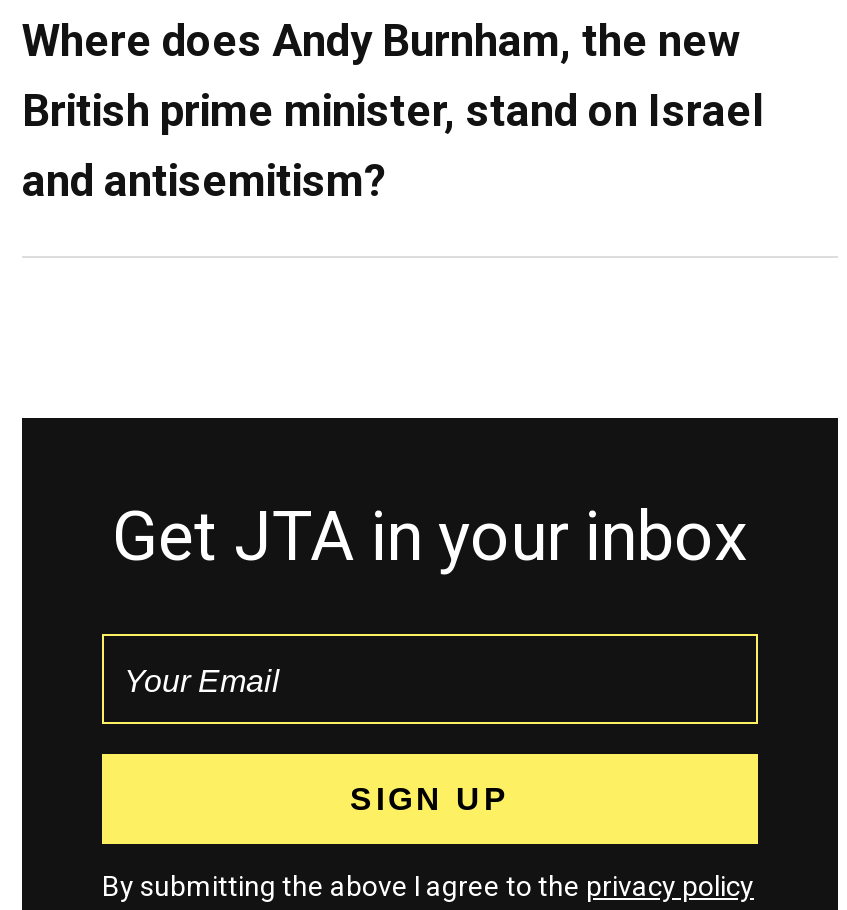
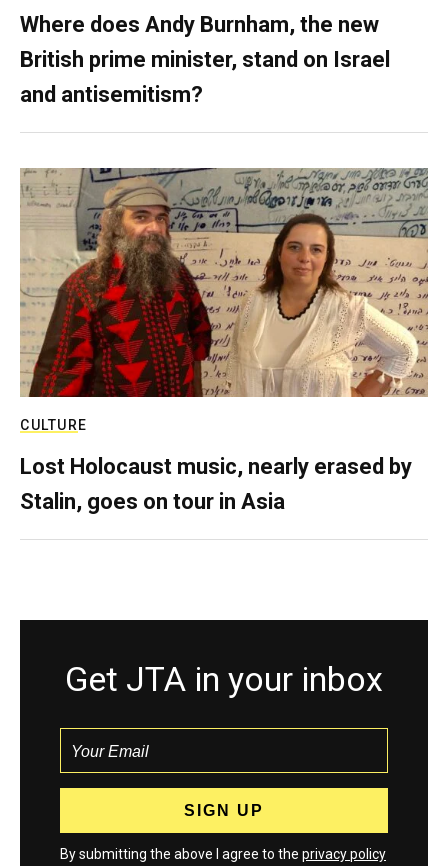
+ [image]
+ CULTURE
+ Lost Holocaust music, nearly erased by
+ Stalin, goes on tour in Asia
